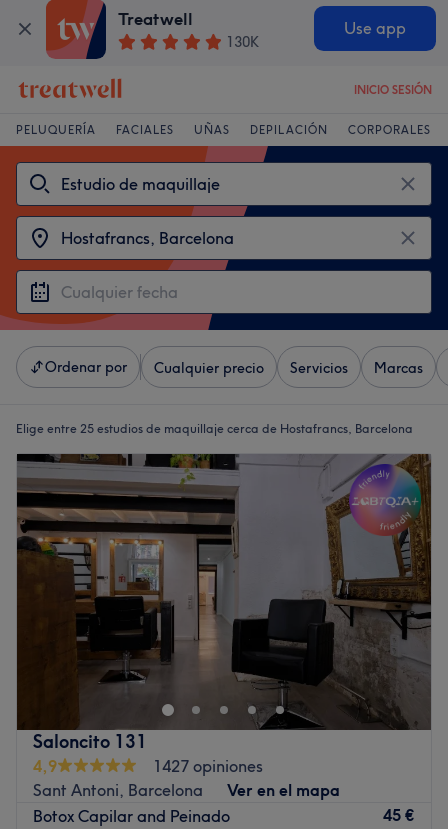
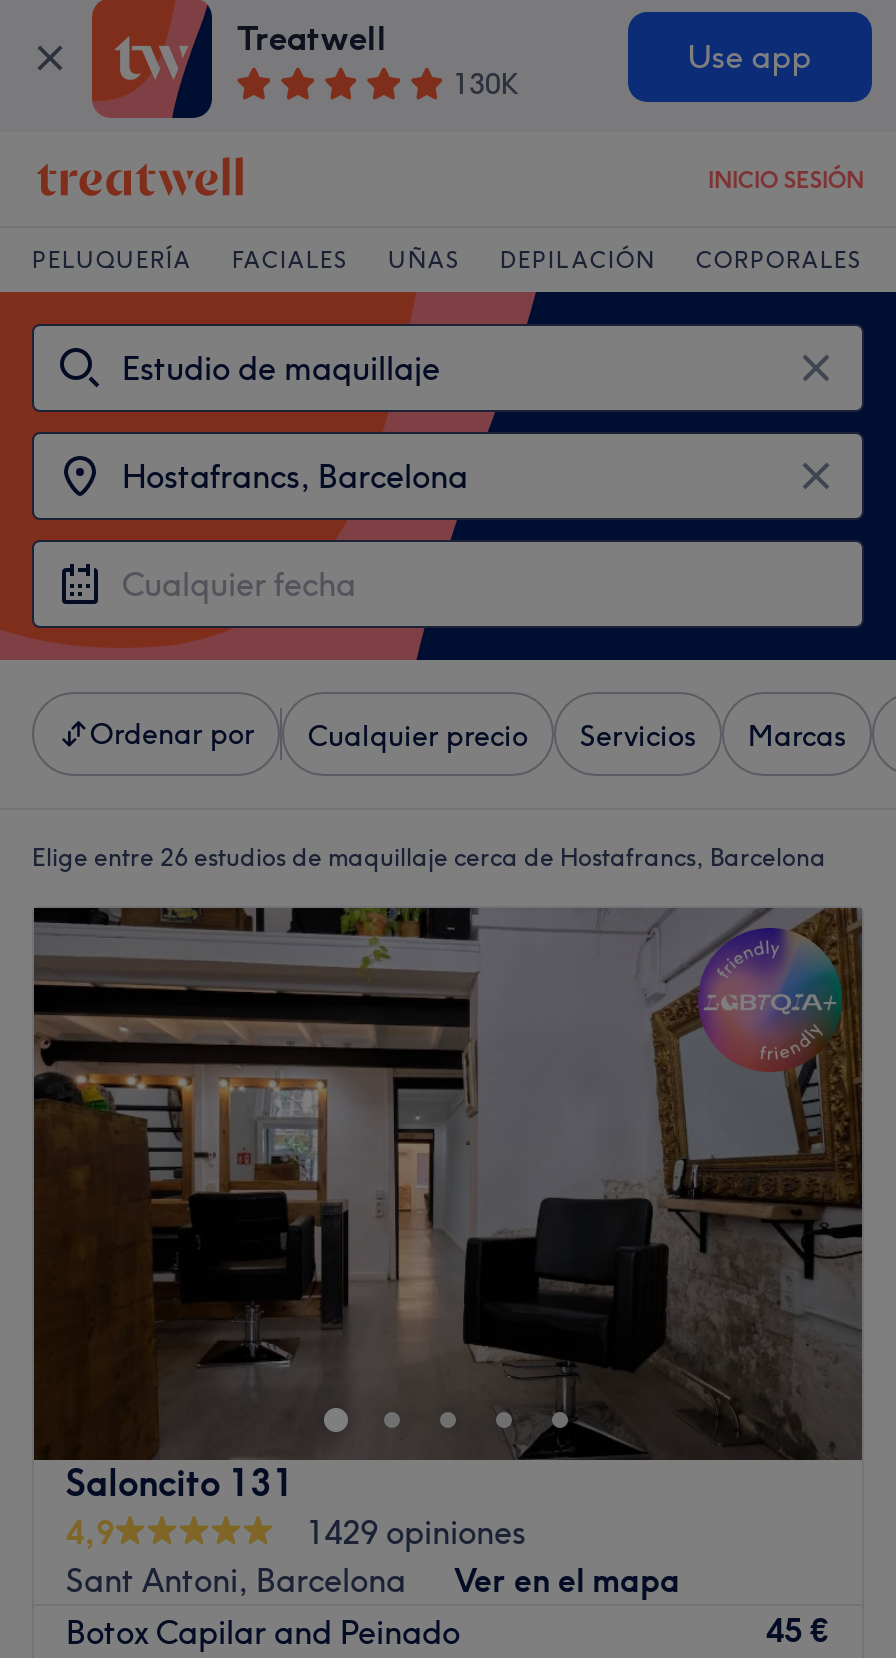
- Elige entre 25 estudios de maquillaje cerca de Hostafrancs, Barcelona
+ Elige entre 26 estudios de maquillaje cerca de Hostafrancs, Barcelona

- 1427 opiniones
+ 1429 opiniones
